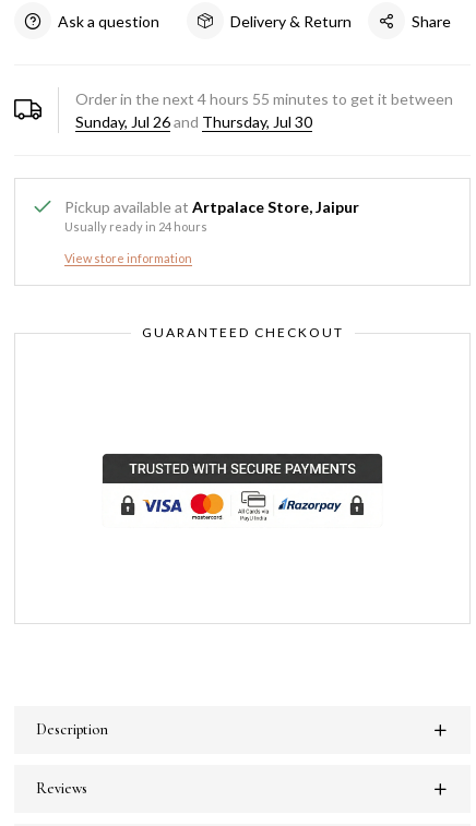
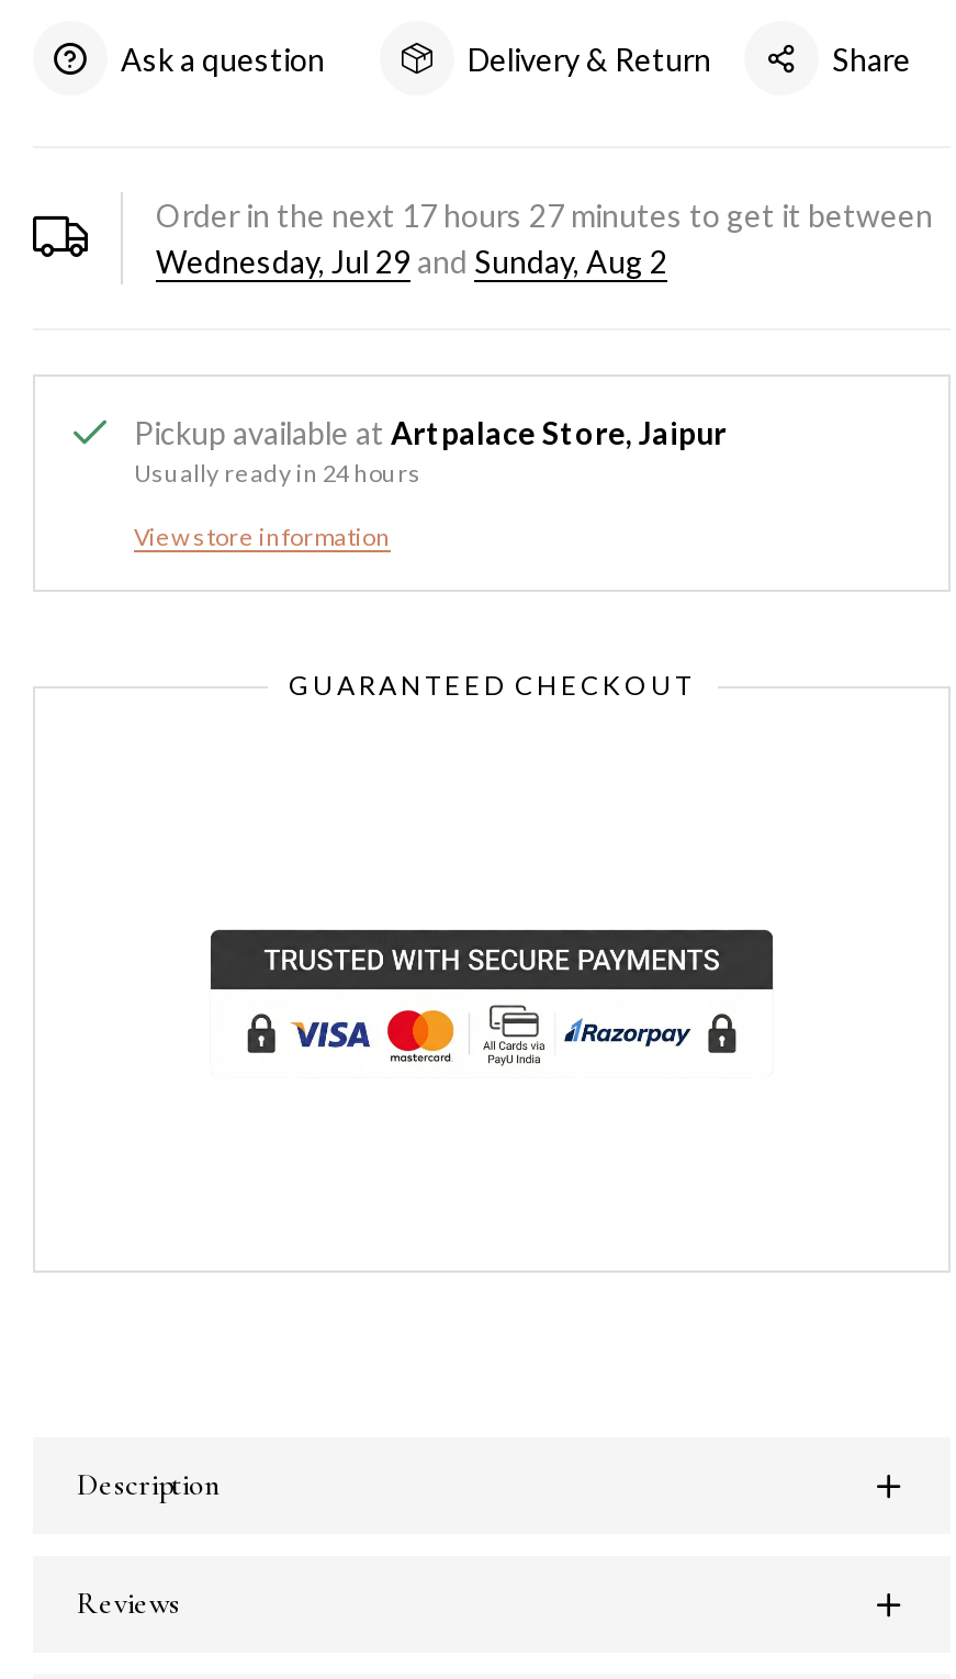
- Order in the next 4 hours 55 minutes to get it between
+ Order in the next 17 hours 27 minutes to get it between

- Sunday, Jul 26 and Thursday, Jul 30
+ Wednesday, Jul 29 and Sunday, Aug 2
